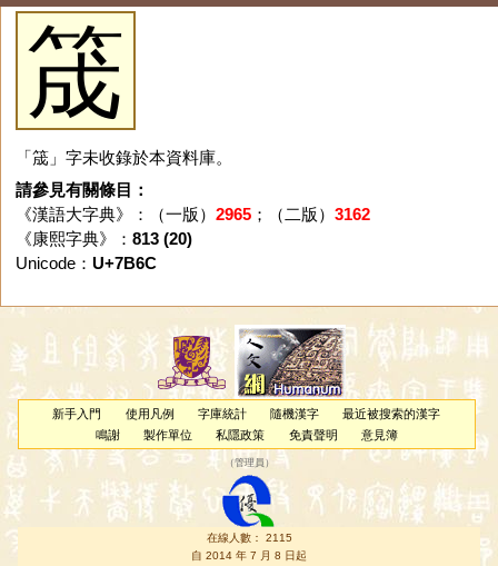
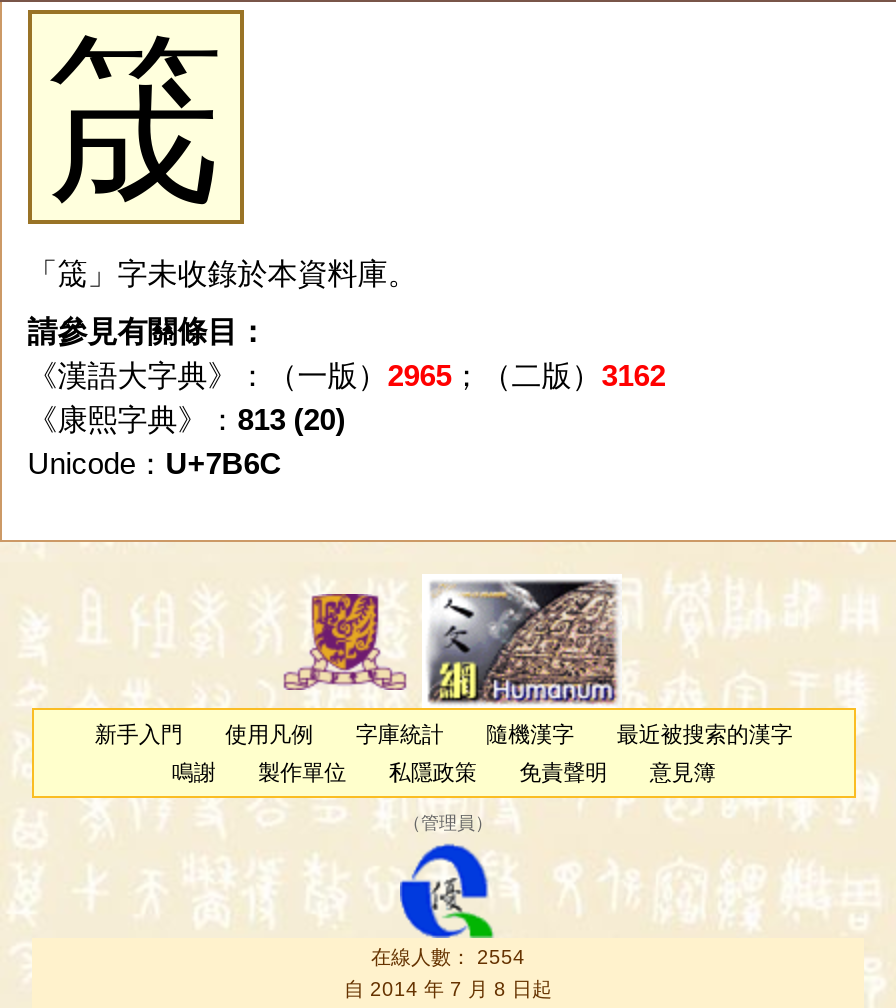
- 在線人數： 2115
+ 在線人數： 2554
